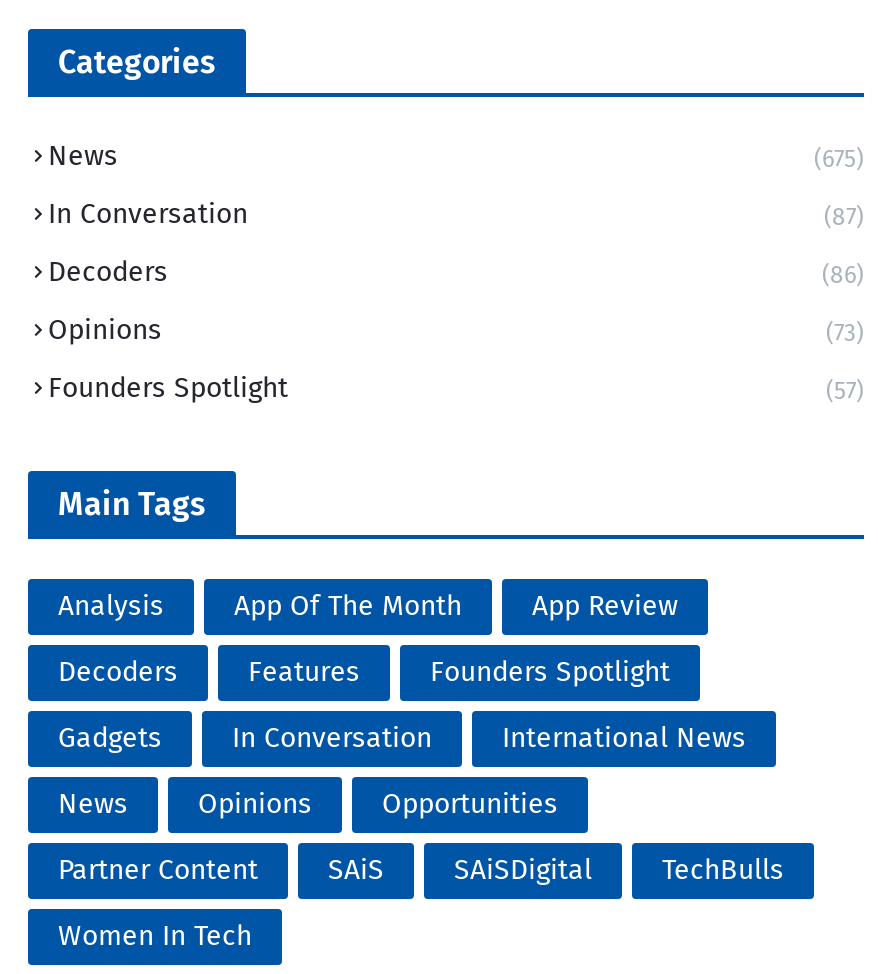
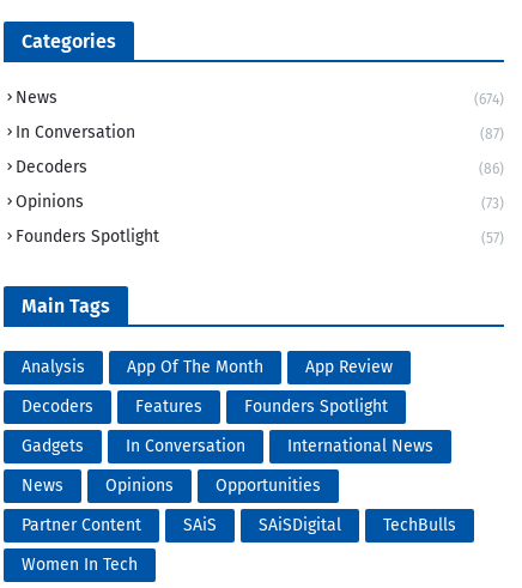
- (675)
+ (674)
